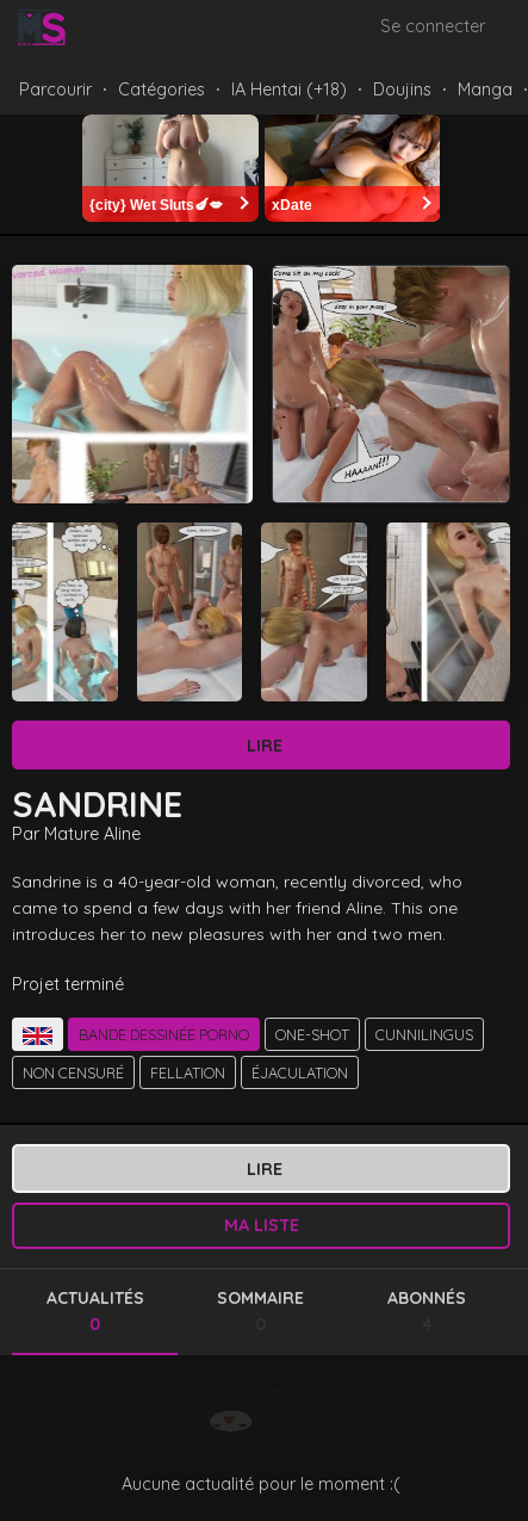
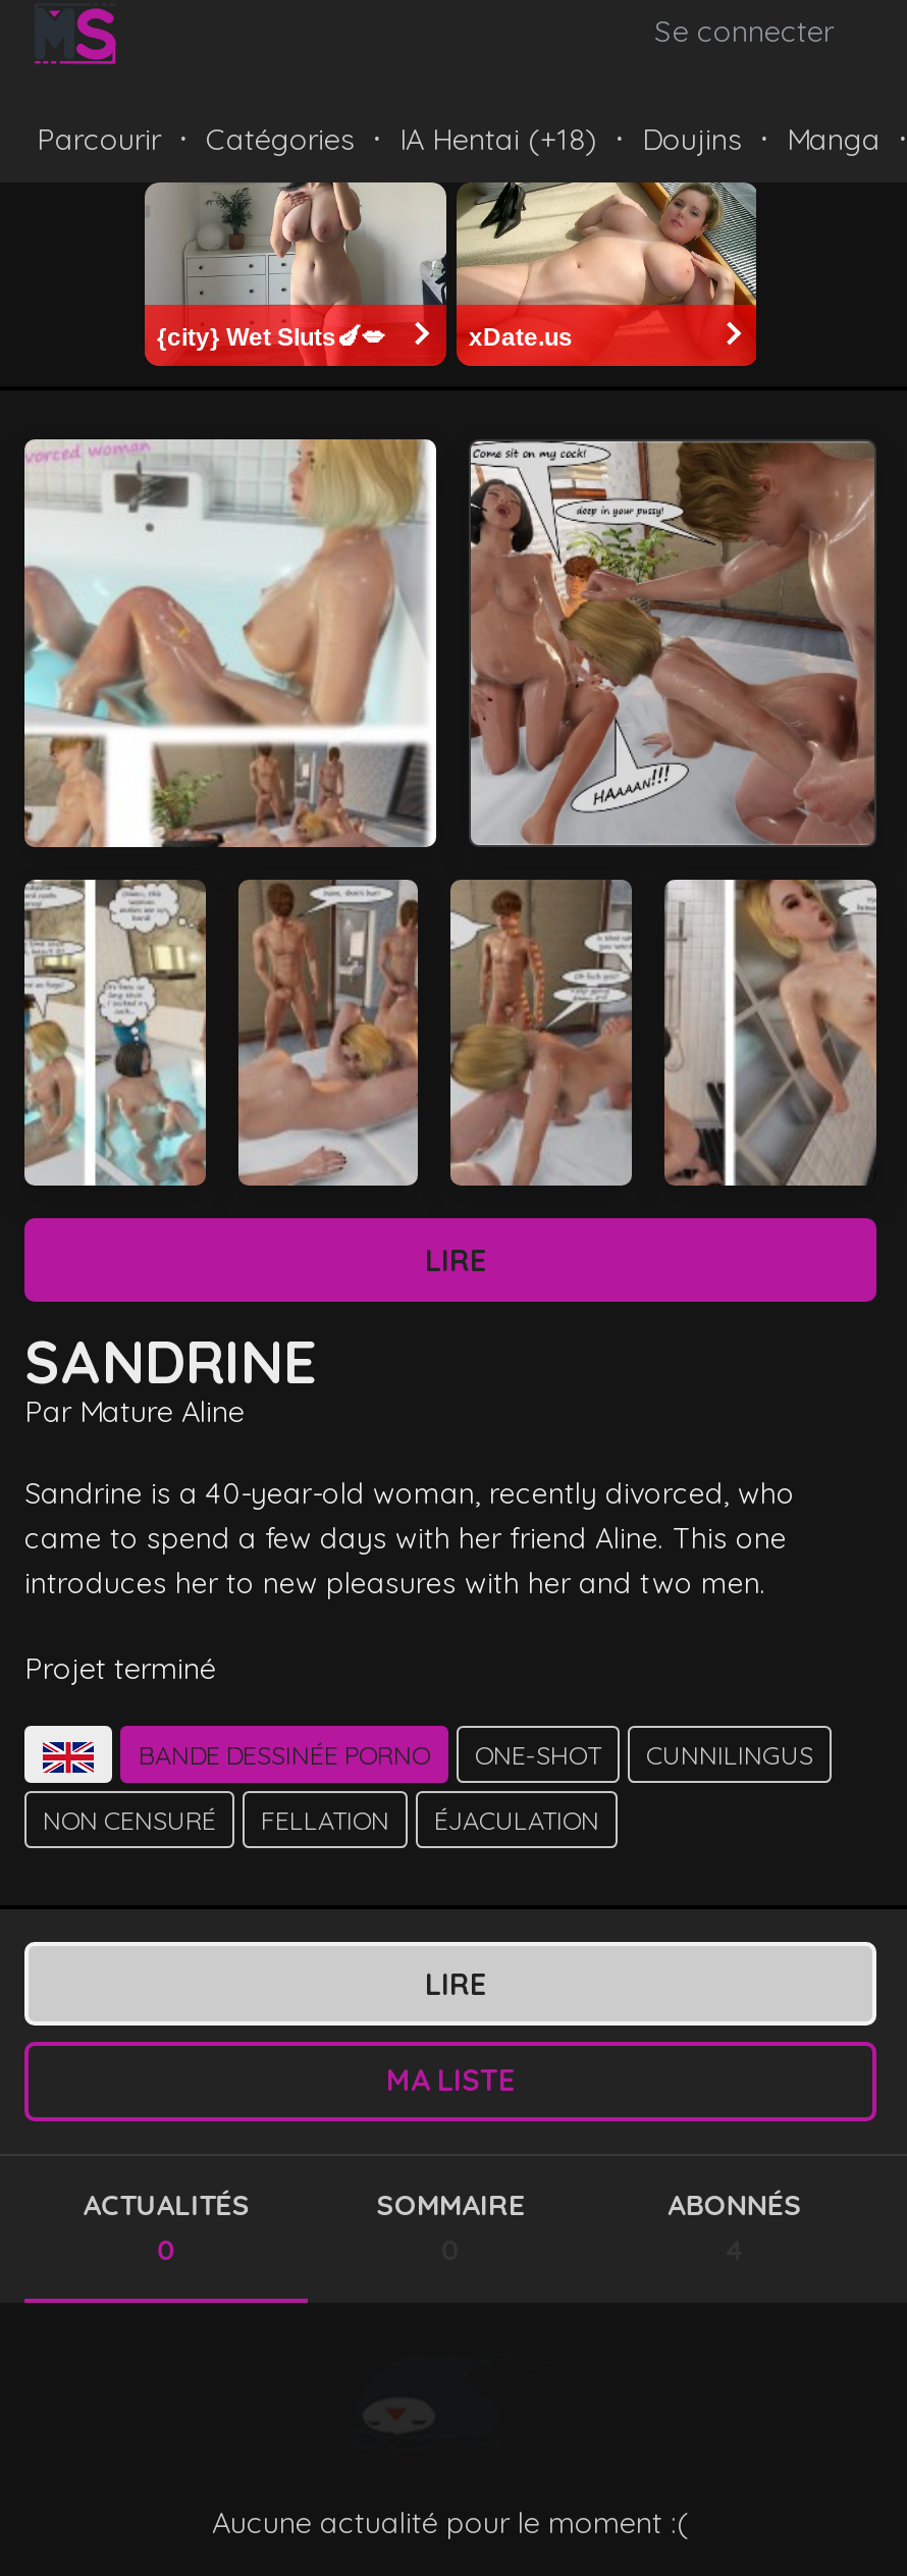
- [image]
- xDate
+ [image]
+ xDate.us
